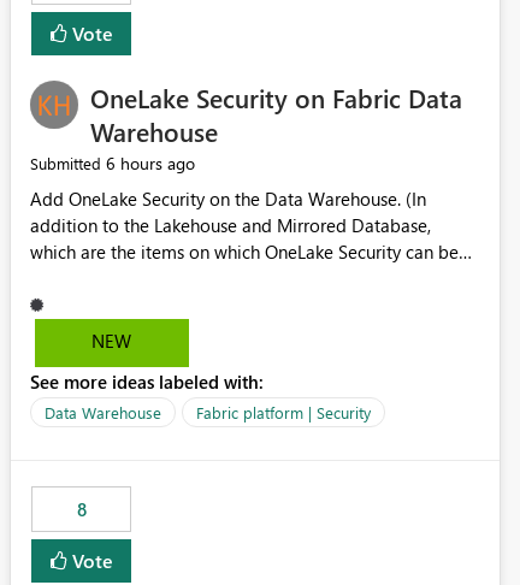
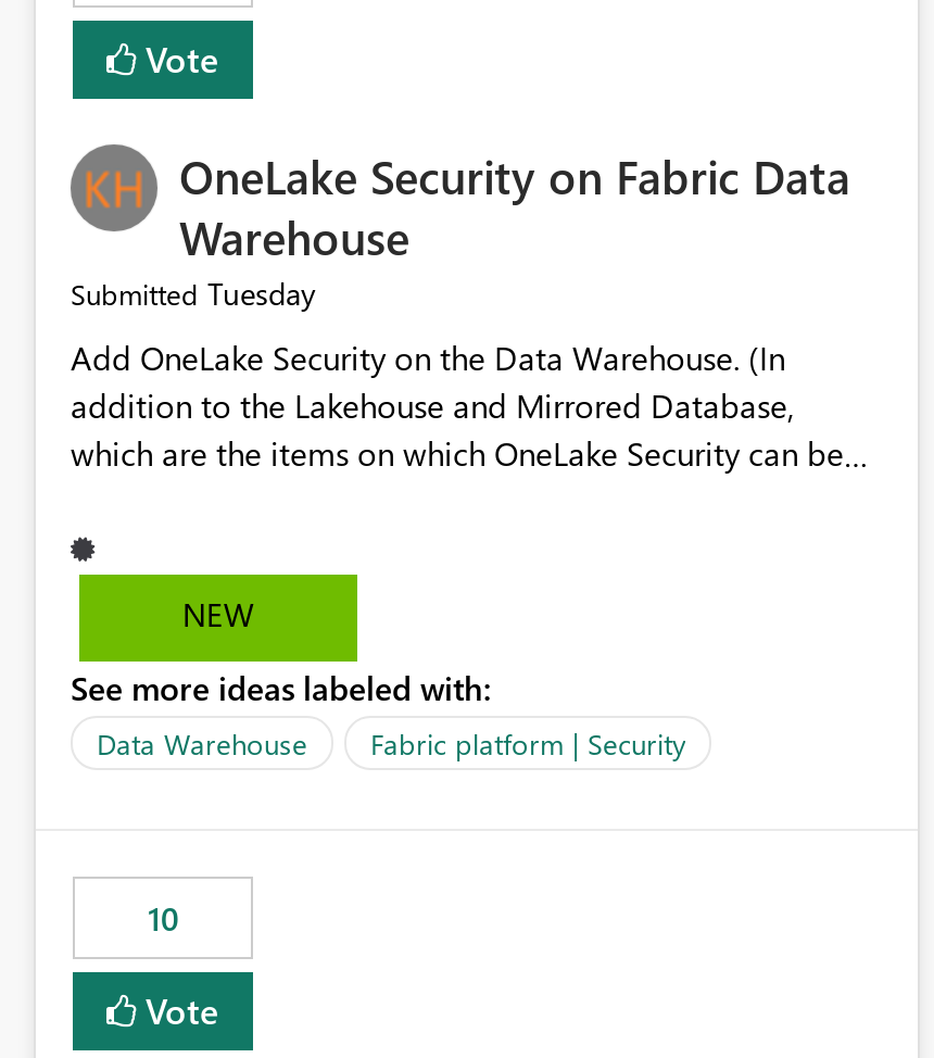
- Submitted 6 hours ago
+ Submitted Tuesday

- 8
+ 10
